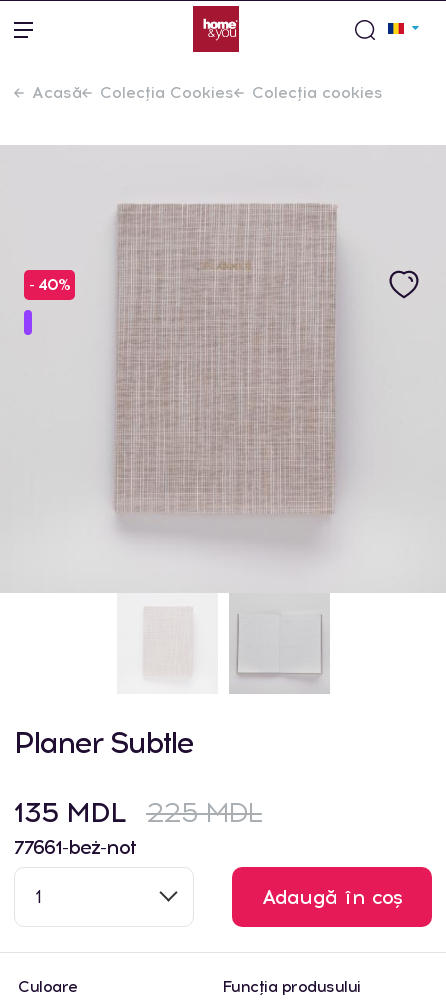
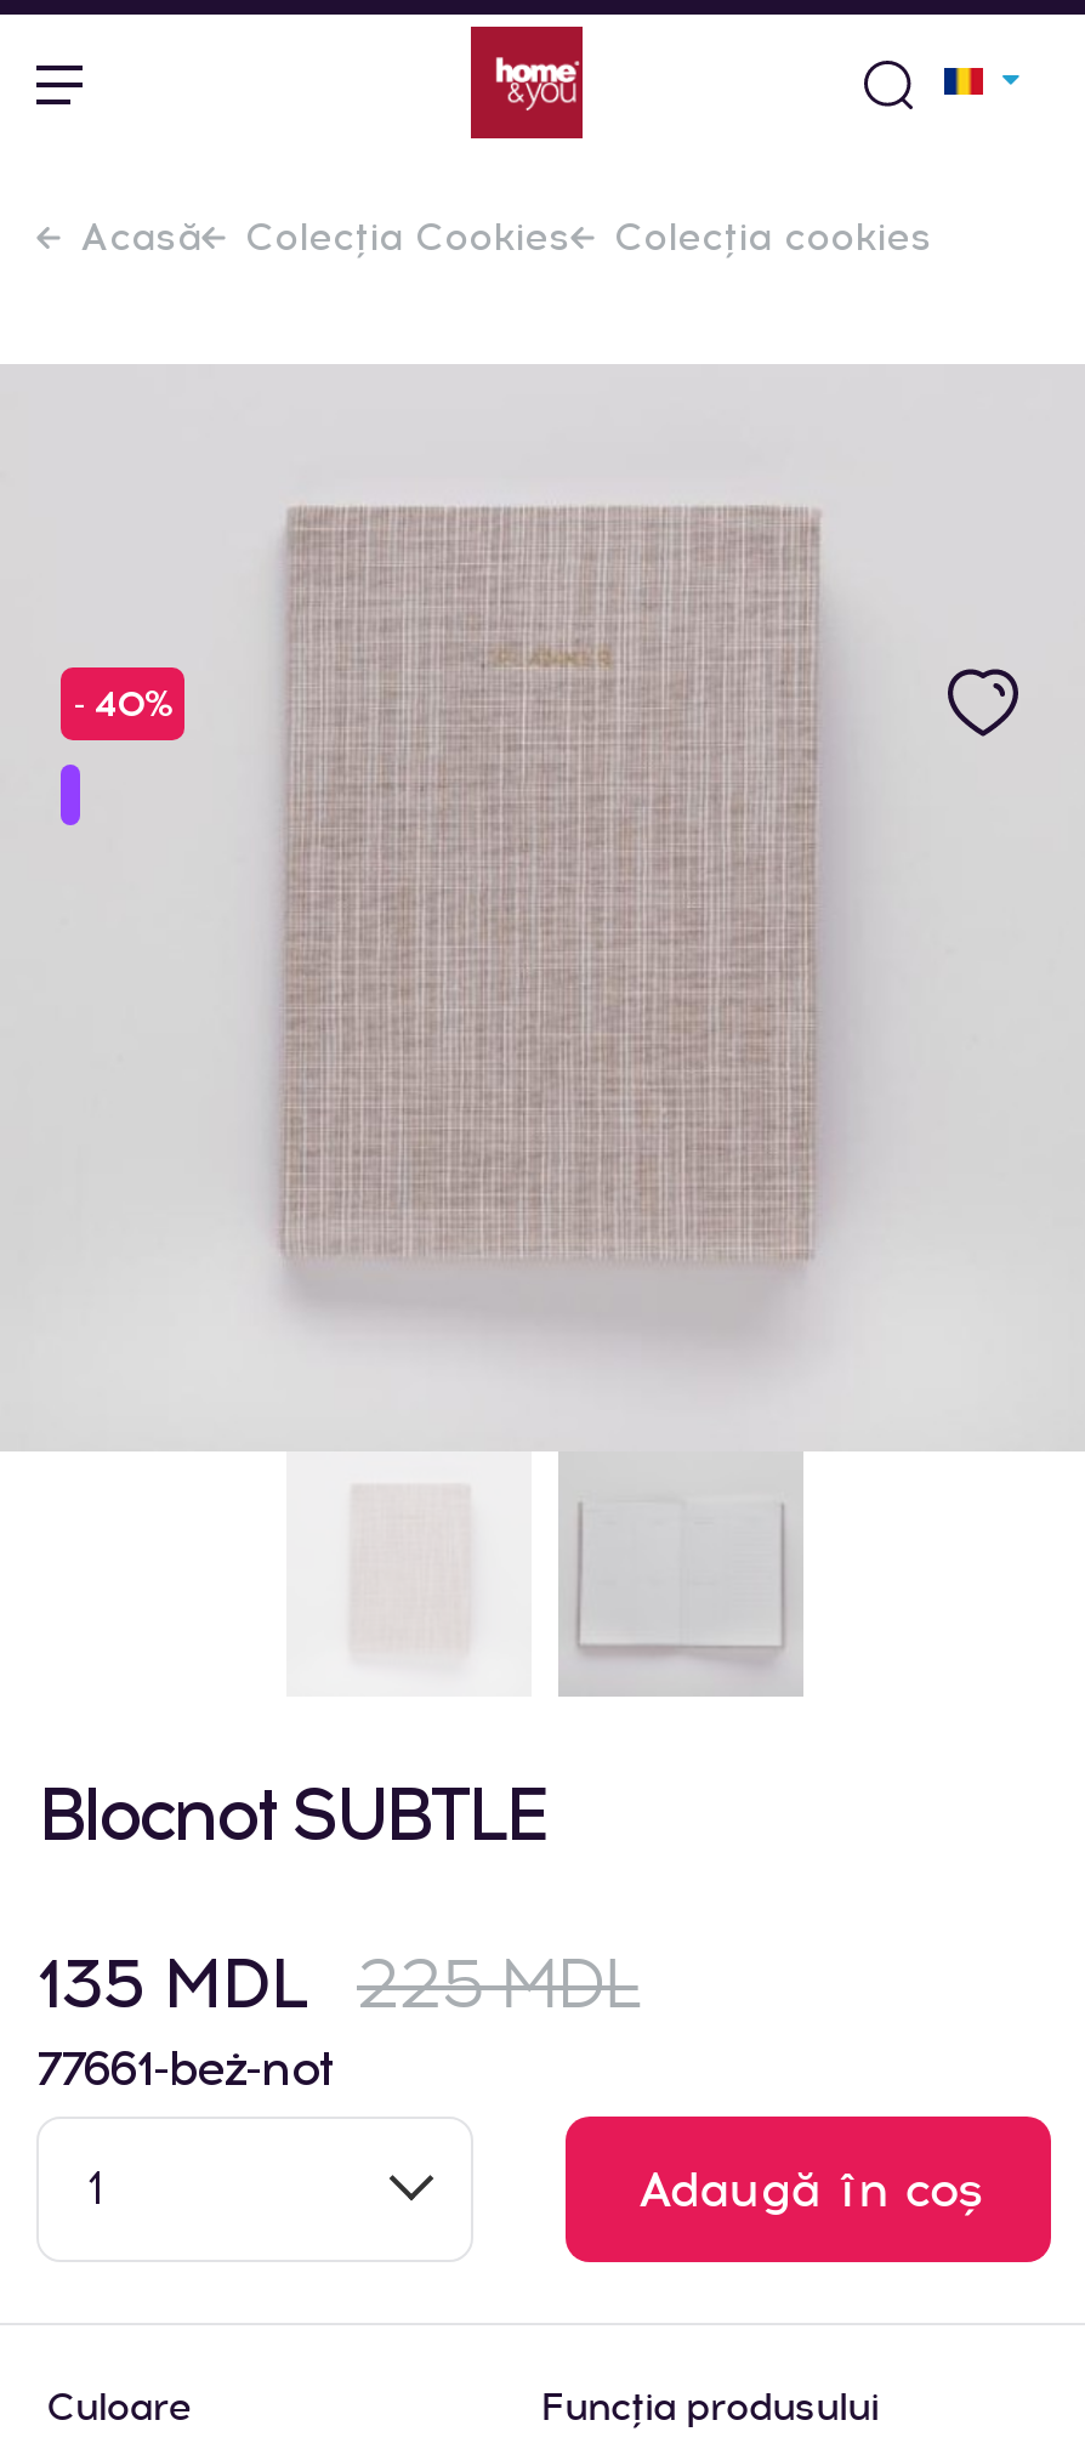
- Planer Subtle
+ Blocnot SUBTLE
